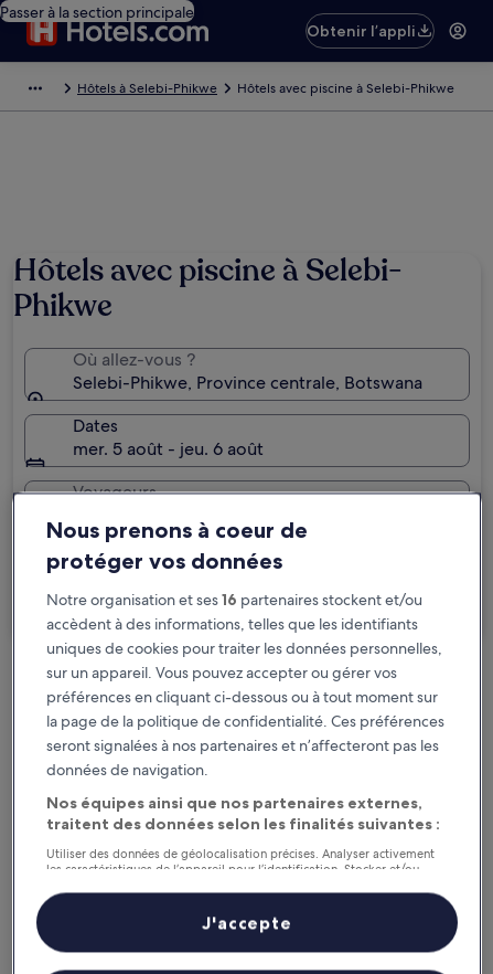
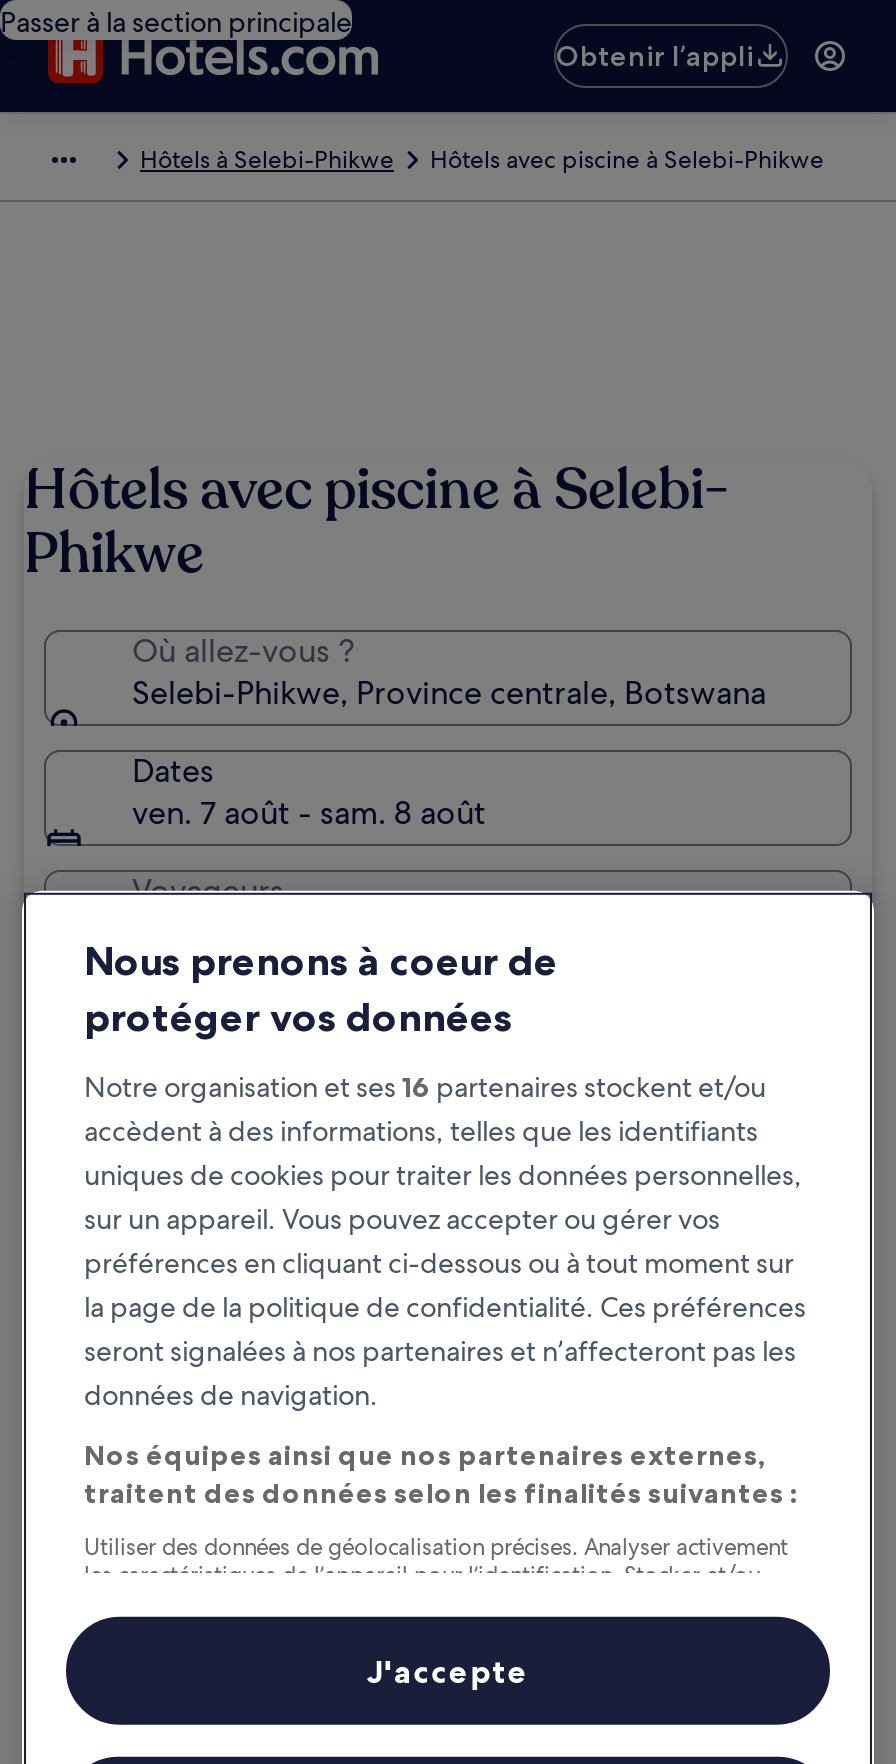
- mer. 5 août - jeu. 6 août
+ ven. 7 août - sam. 8 août
